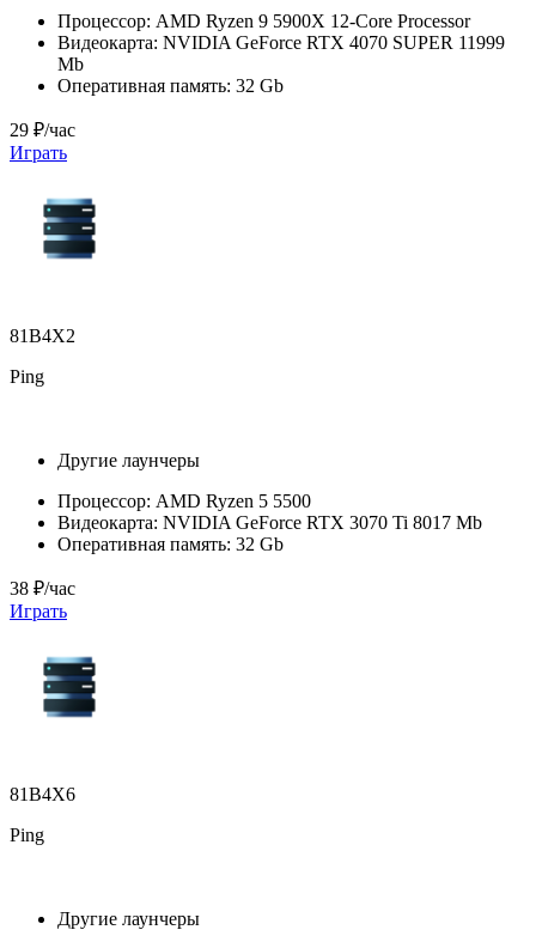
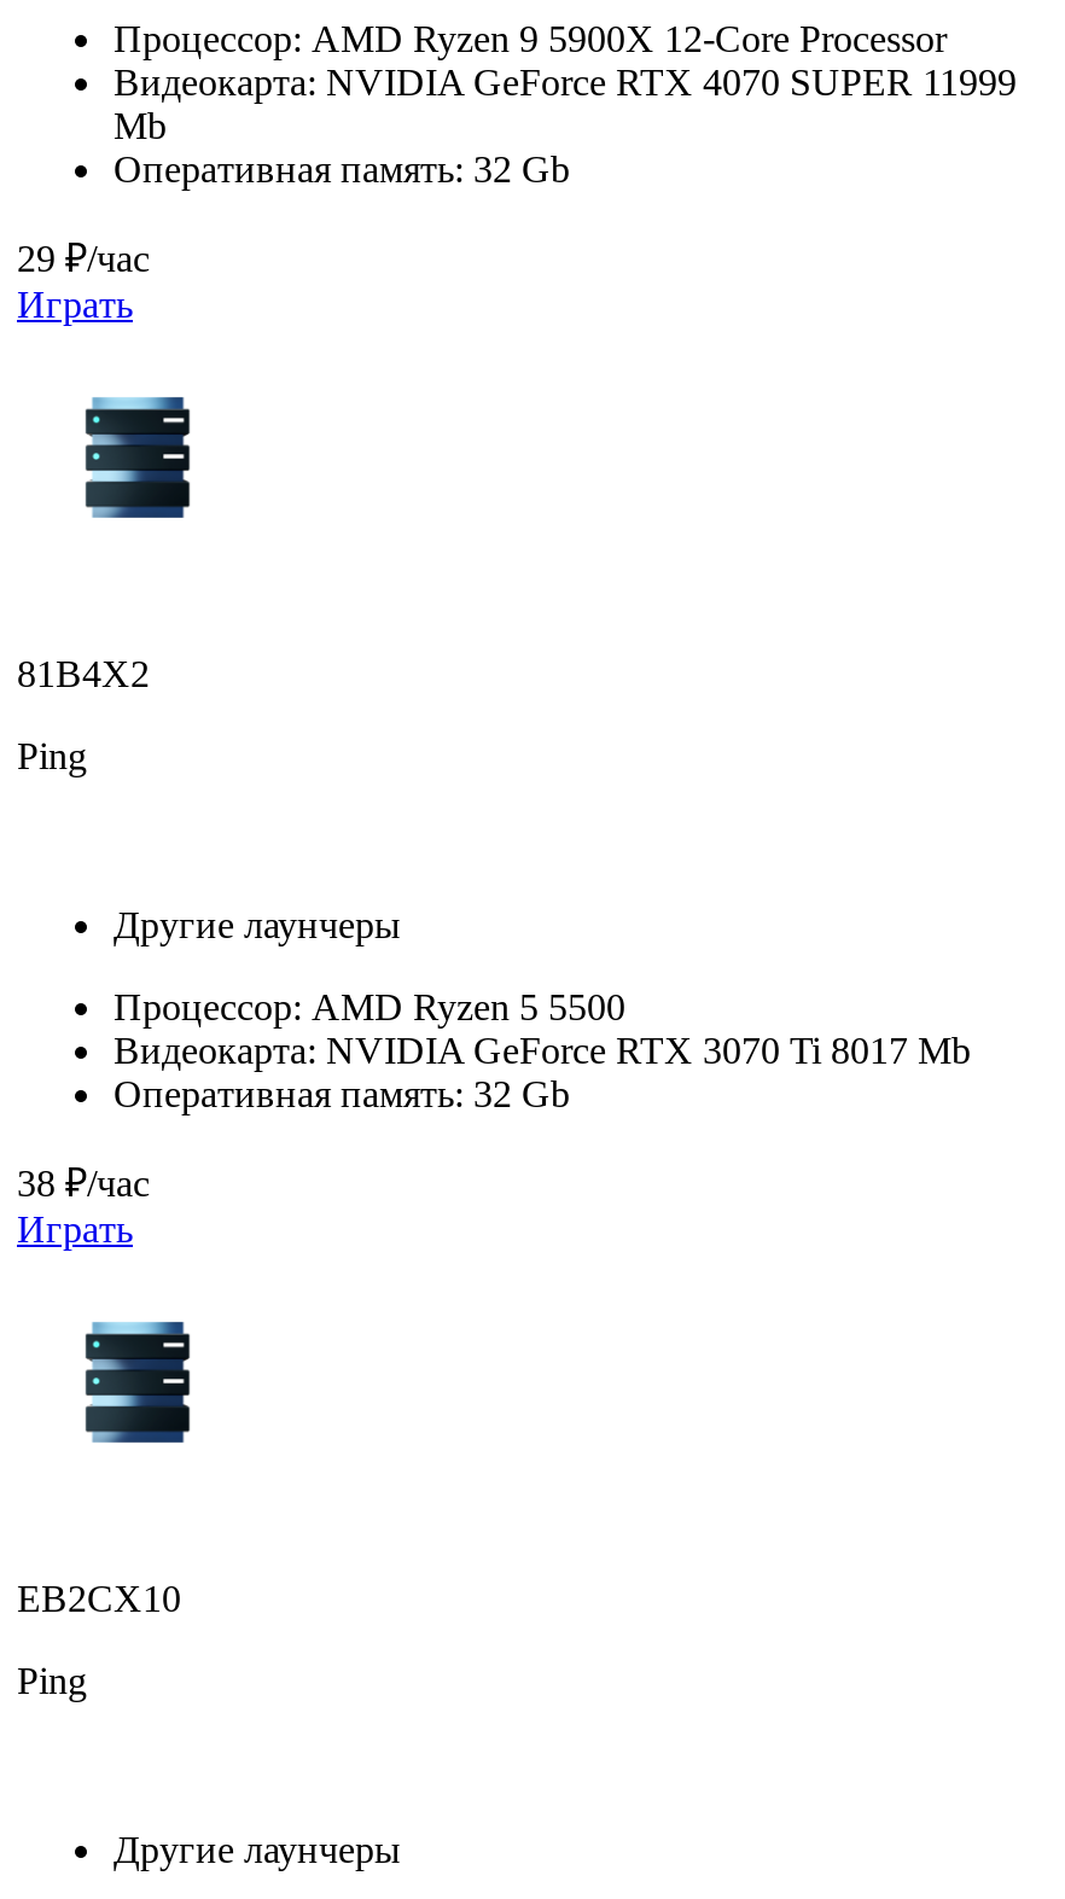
- 81B4X6
+ EB2CX10
